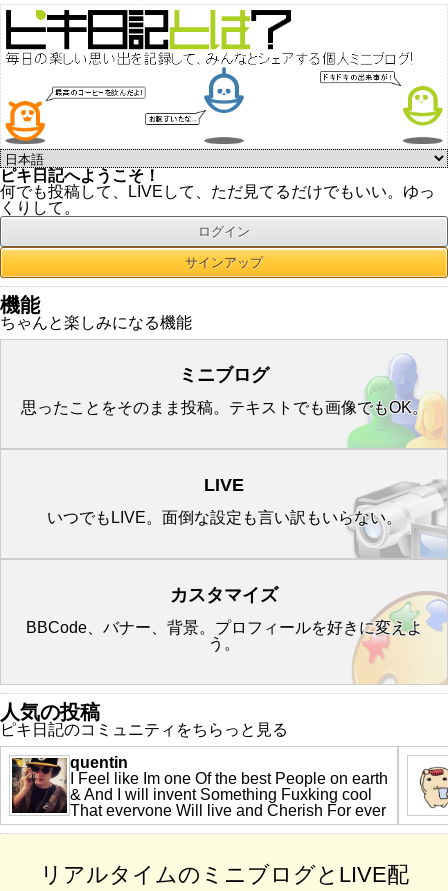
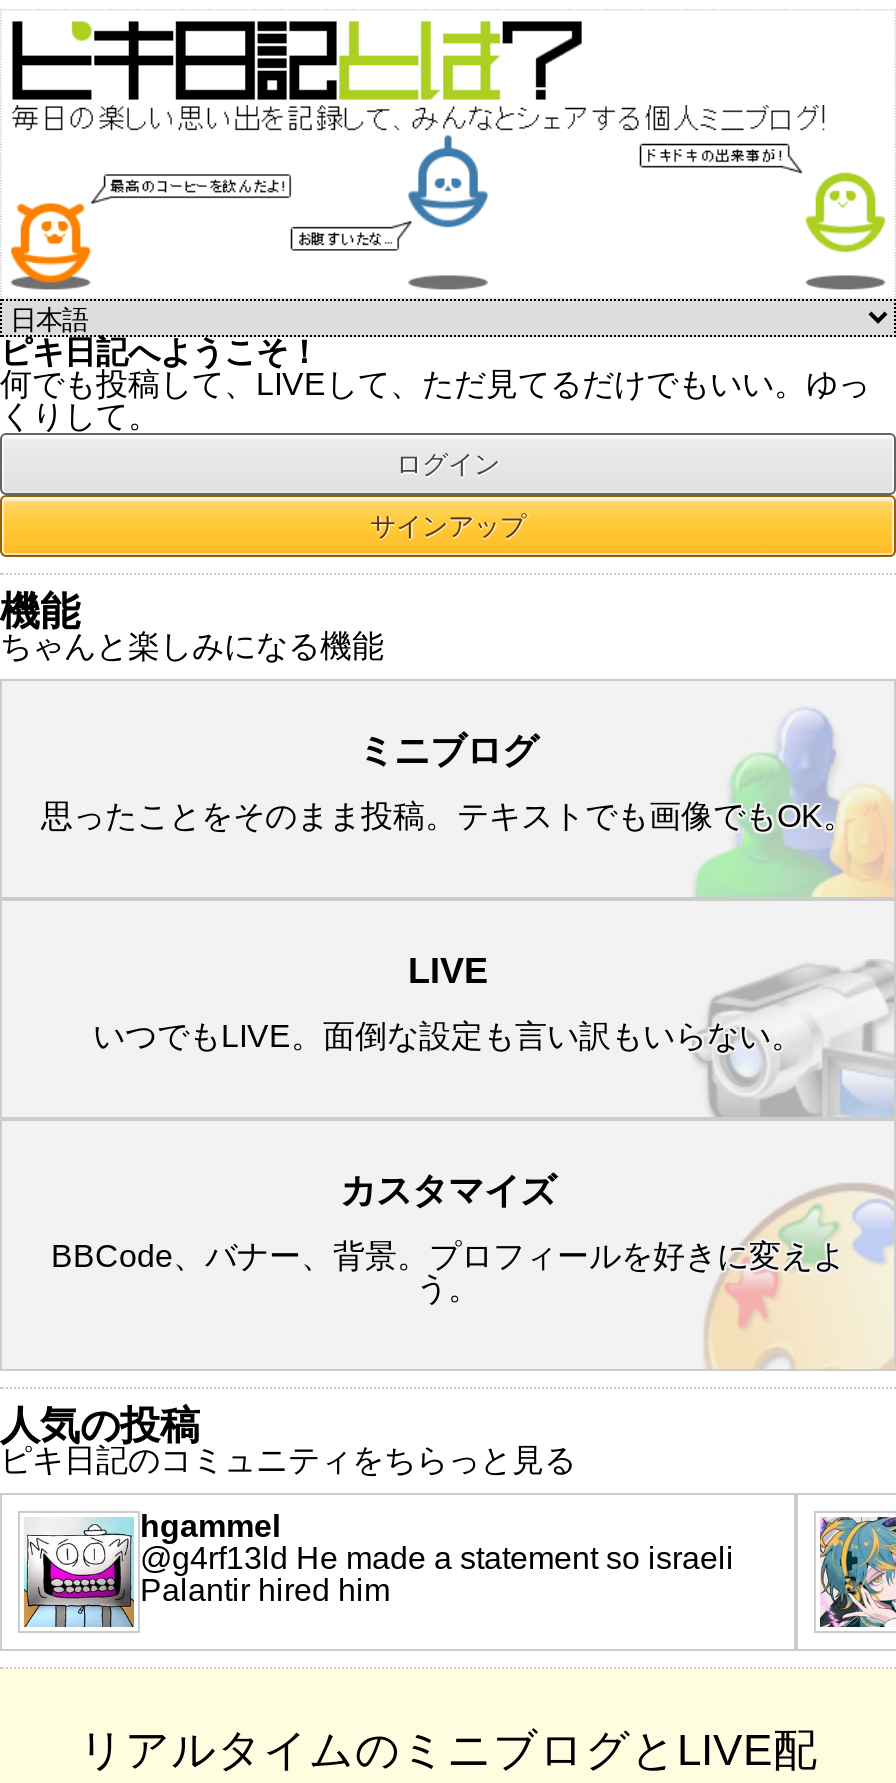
- [image]
- quentin
- I Feel like Im one Of the best People on earth
- & And I will invent Something Fuxking cool
- That everyone Will live and Cherish For ever
+ [image]
+ hgammel
+ @g4rf13ld He made a statement so israeli
+ Palantir hired him

- [image]
+ [image]
